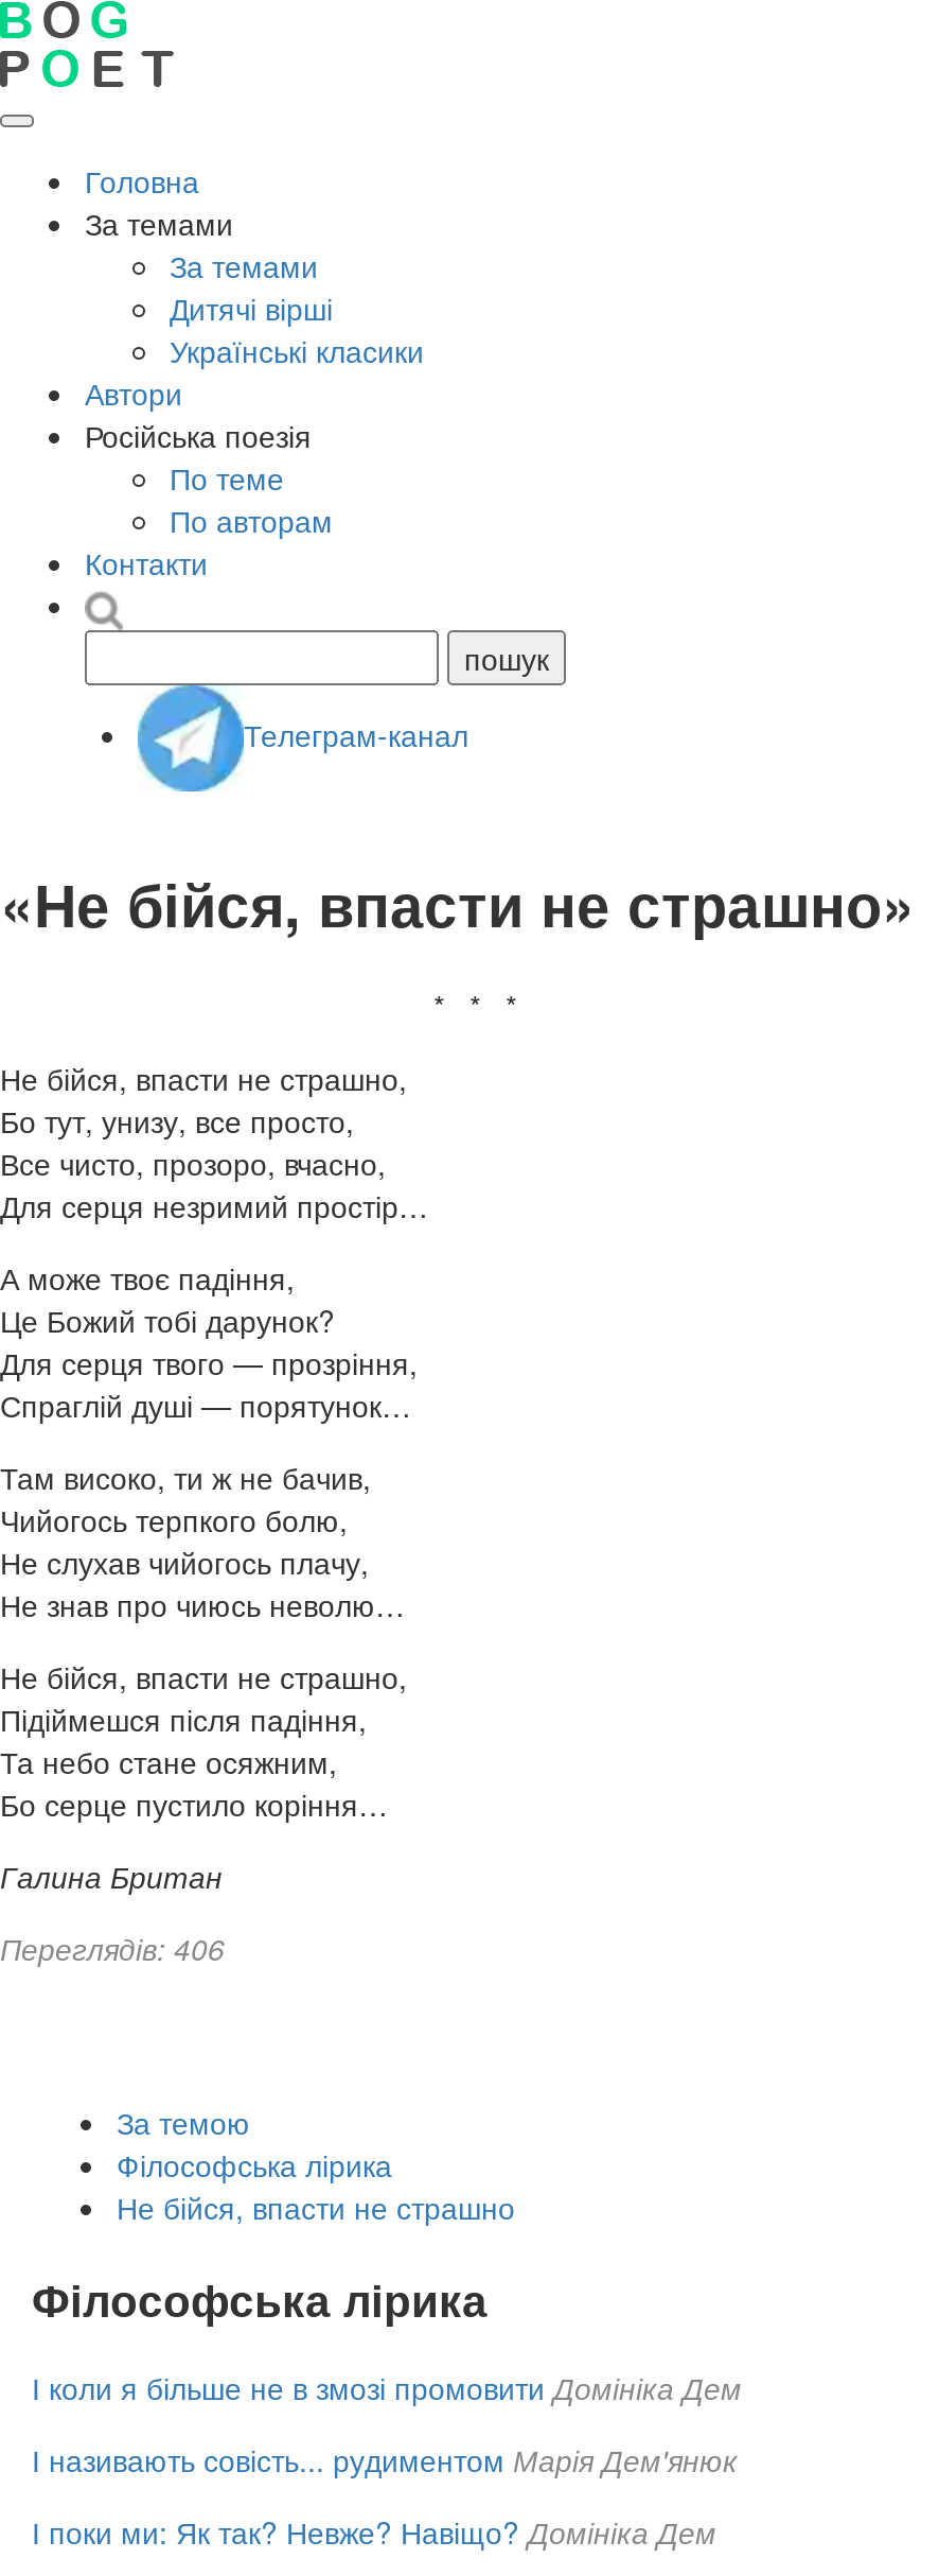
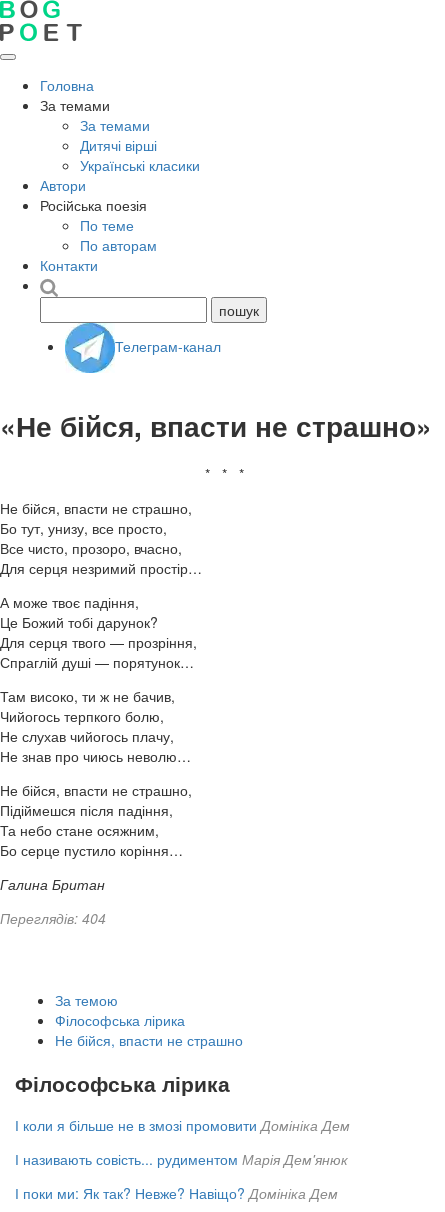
- Переглядів: 406
+ Переглядів: 404
